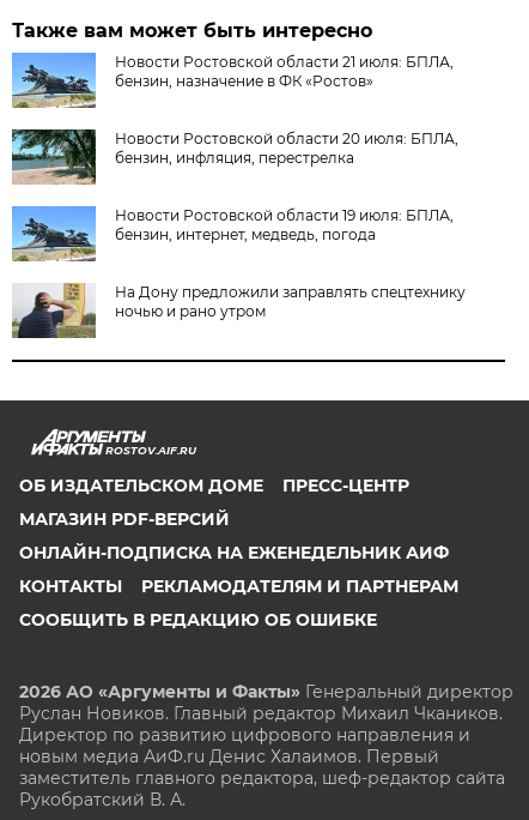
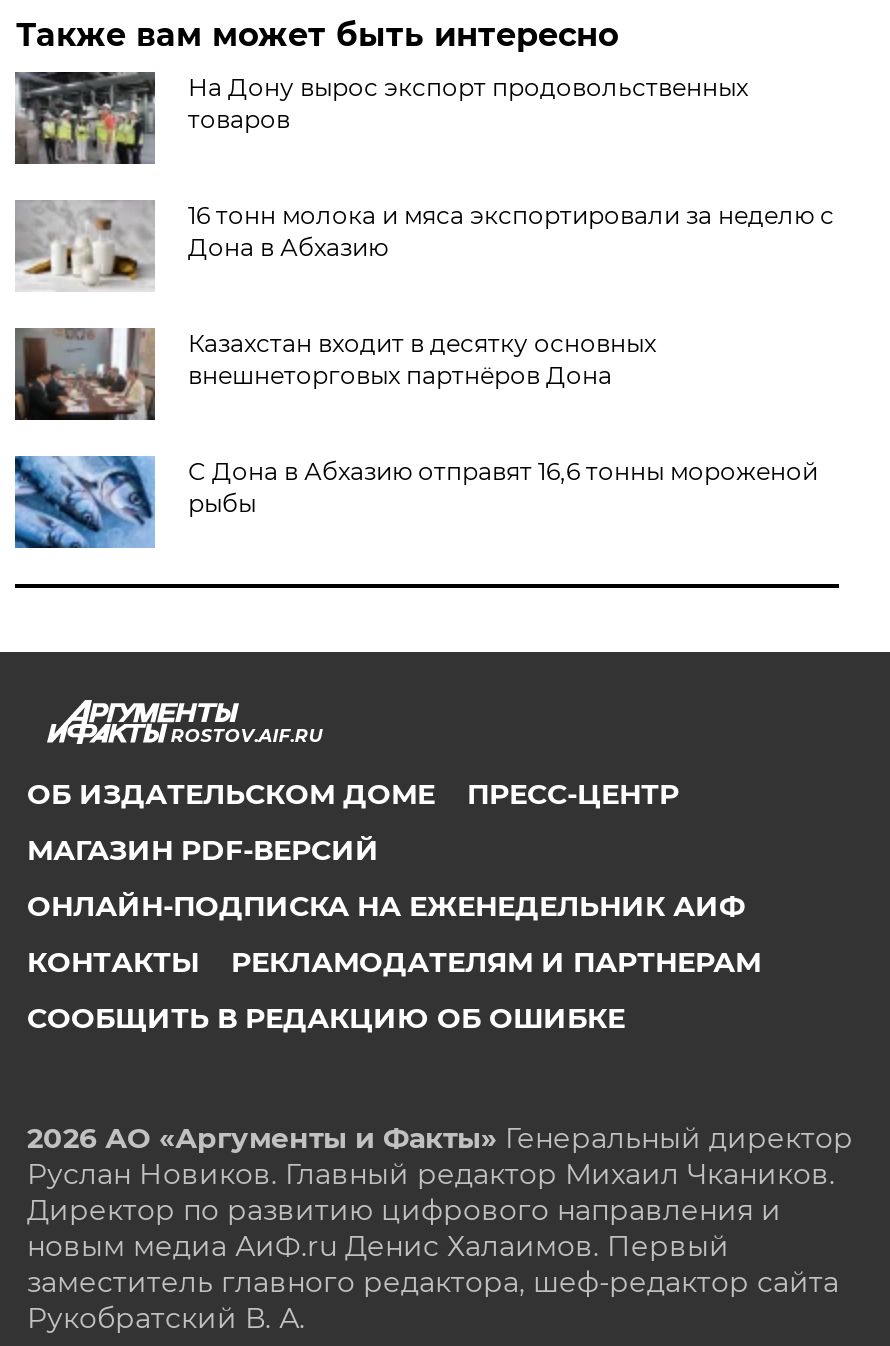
- [image]
- Новости Ростовской области 21 июля: БПЛА,
- бензин, назначение в ФК «Ростов»
+ [image]
+ На Дону вырос экспорт продовольственных
+ товаров

- [image]
- Новости Ростовской области 20 июля: БПЛА,
- бензин, инфляция, перестрелка
+ [image]
+ 16 тонн молока и мяса экспортировали за неделю с
+ Дона в Абхазию

- [image]
- Новости Ростовской области 19 июля: БПЛА,
- бензин, интернет, медведь, погода
+ [image]
+ Казахстан входит в десятку основных
+ внешнеторговых партнёров Дона

- [image]
- На Дону предложили заправлять спецтехнику
- ночью и рано утром
+ [image]
+ С Дона в Абхазию отправят 16,6 тонны мороженой
+ рыбы
